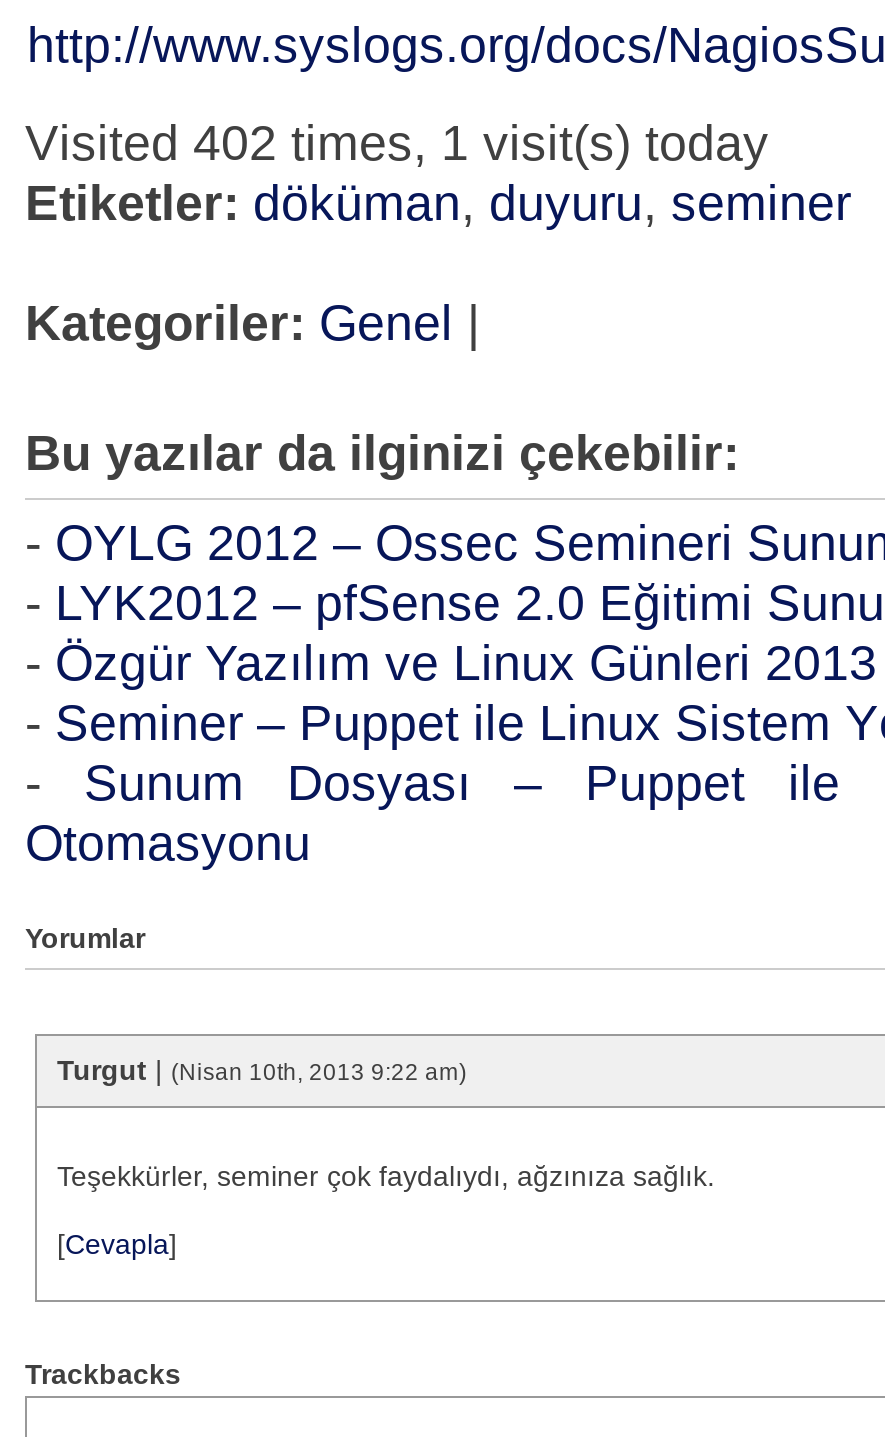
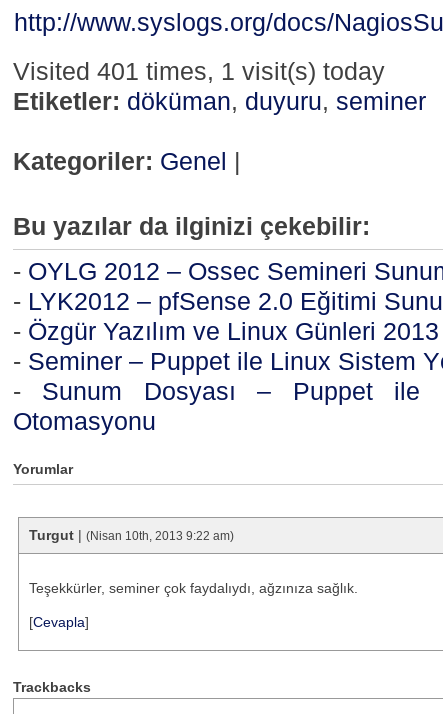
- Visited 402 times, 1 visit(s) today
+ Visited 401 times, 1 visit(s) today
